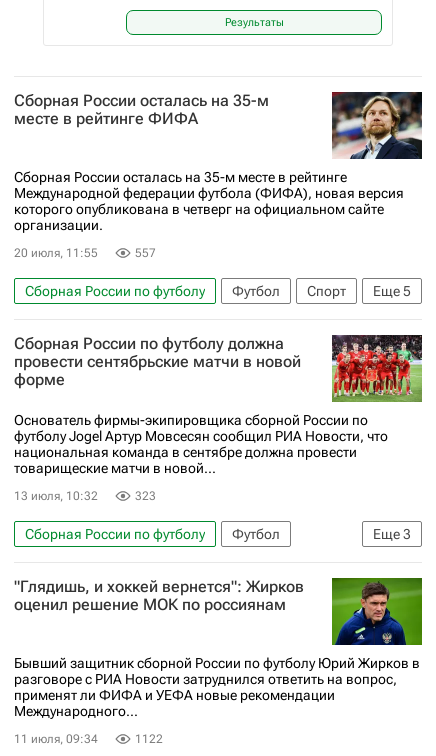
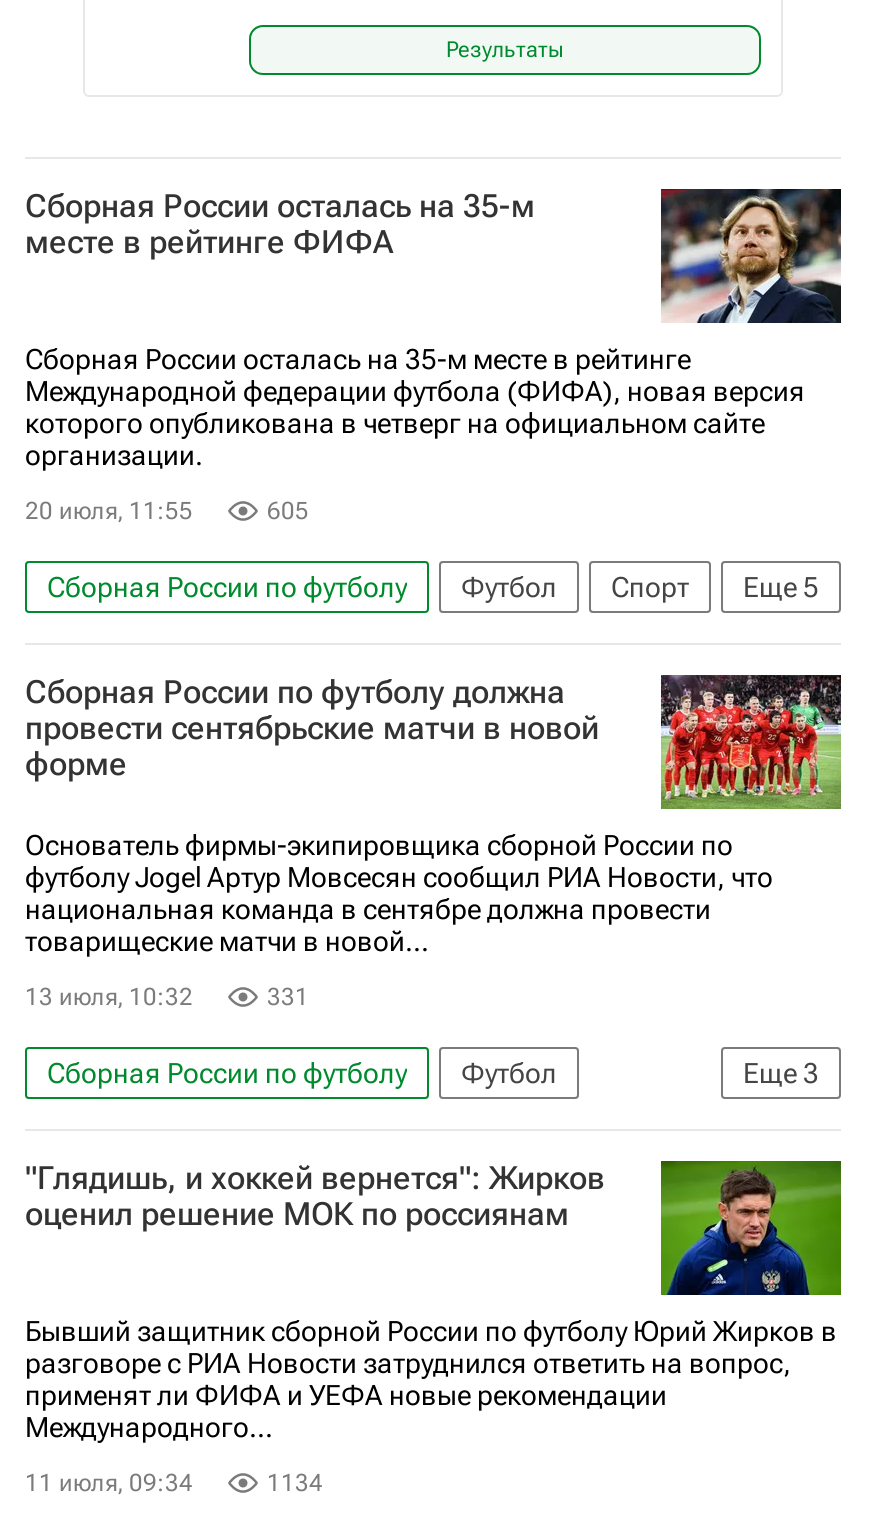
- 557
+ 605

- 323
+ 331

- 1122
+ 1134
